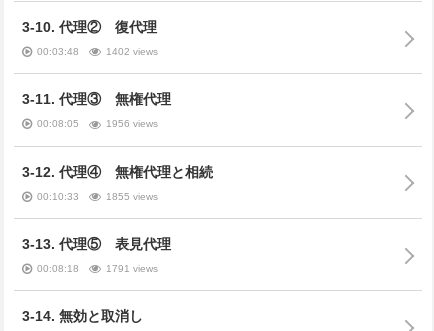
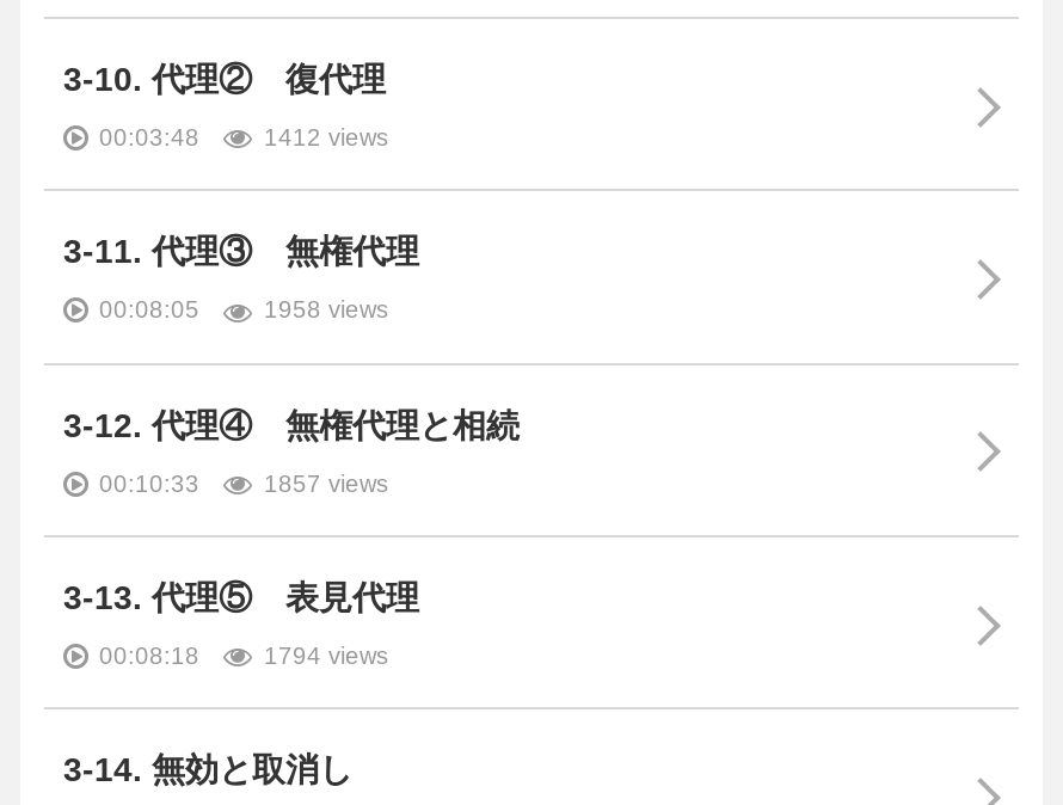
- 1402 views
+ 1412 views

- 1956 views
+ 1958 views

- 1855 views
+ 1857 views

- 1791 views
+ 1794 views
